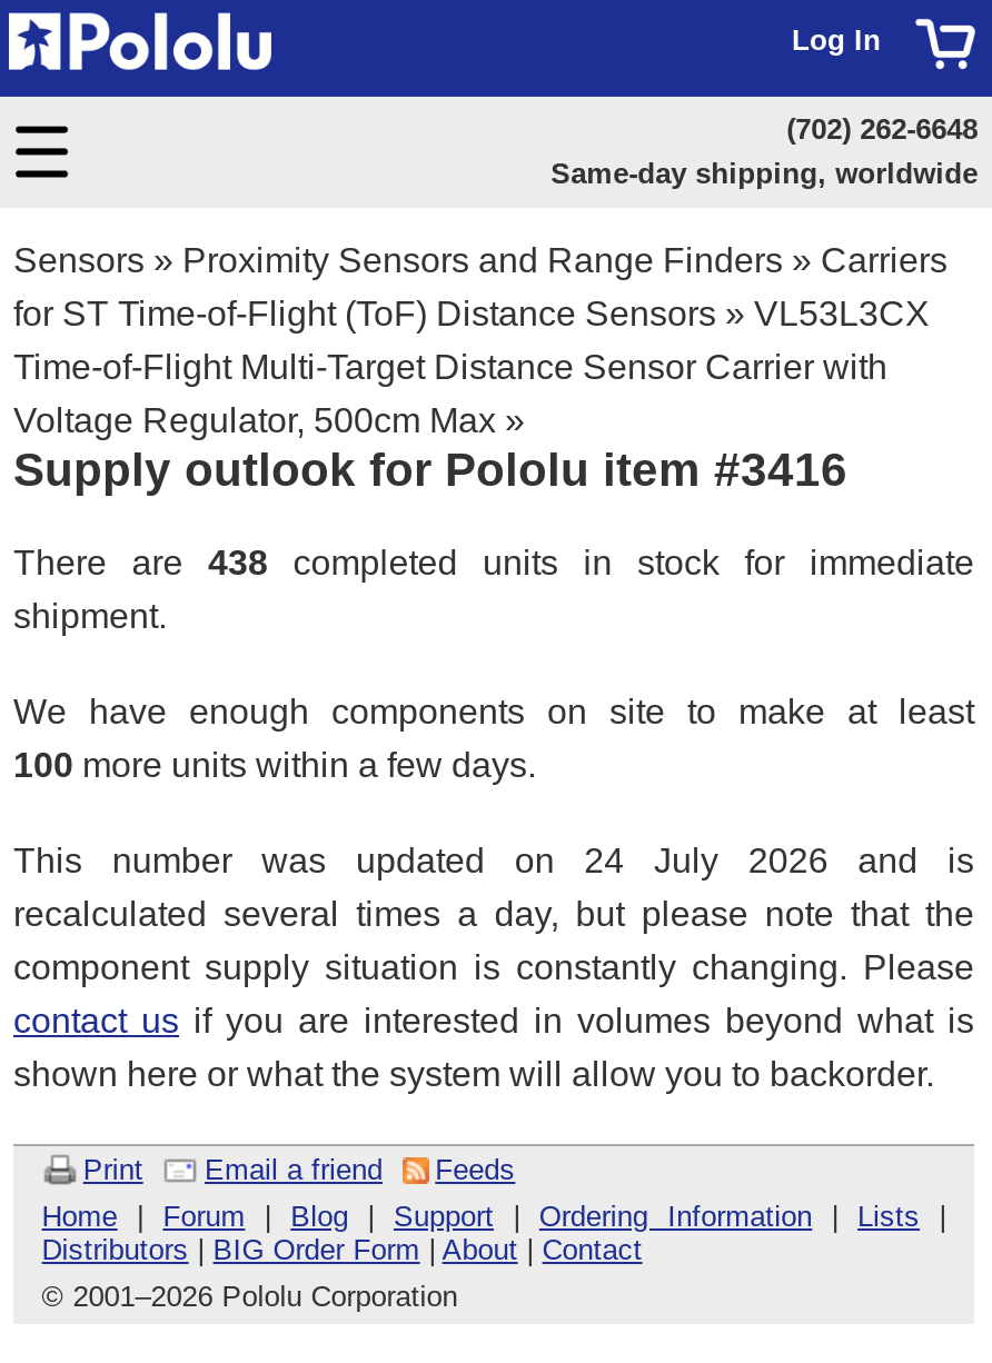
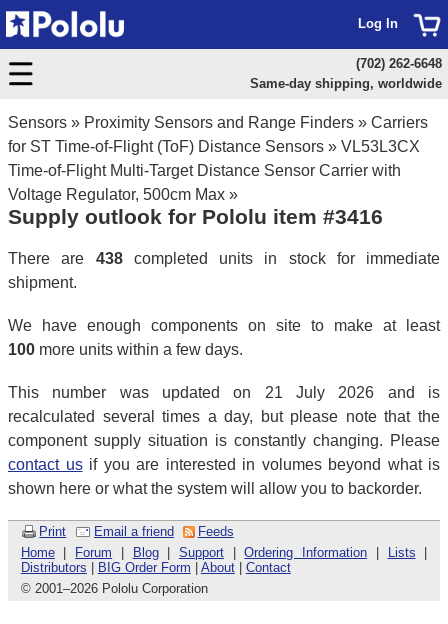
- This number was updated on 24 July 2026 and is
+ This number was updated on 21 July 2026 and is
